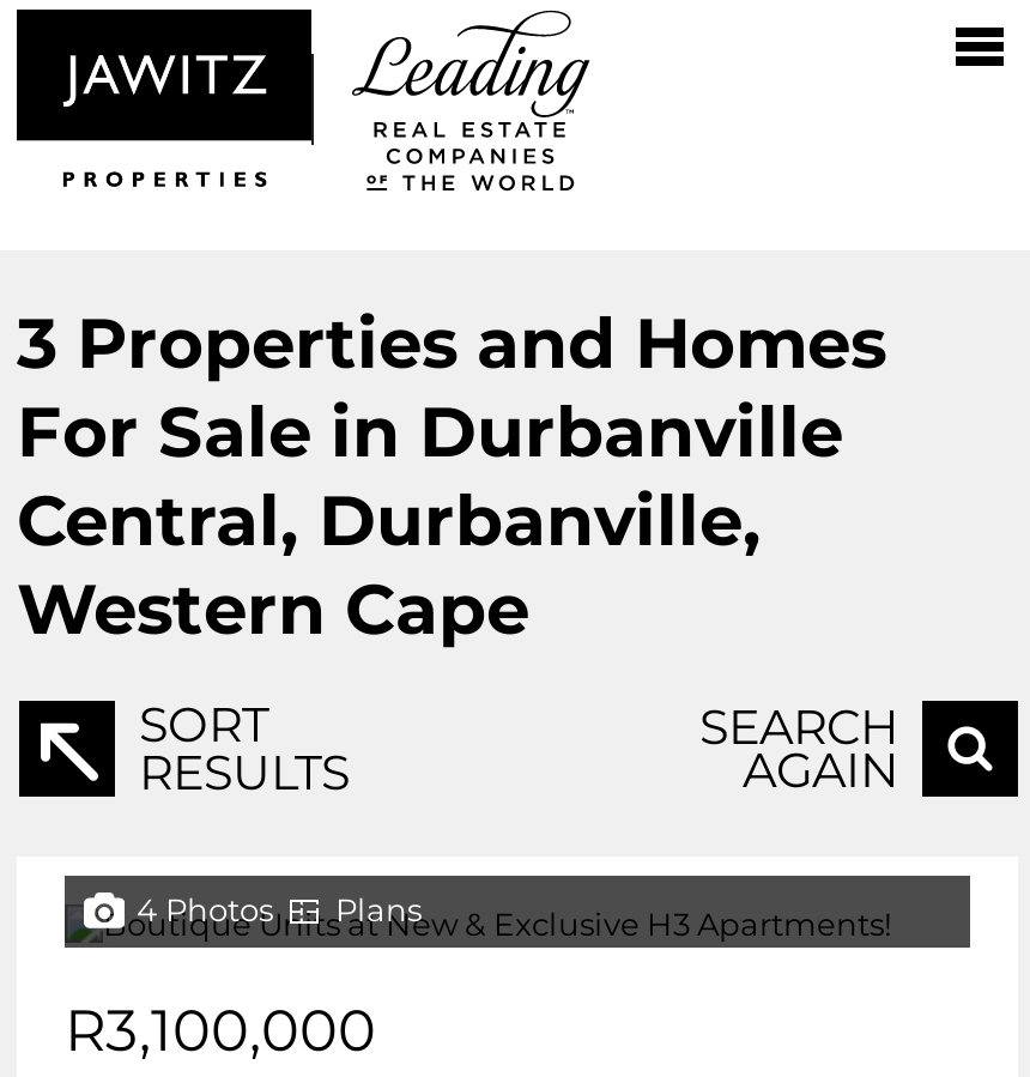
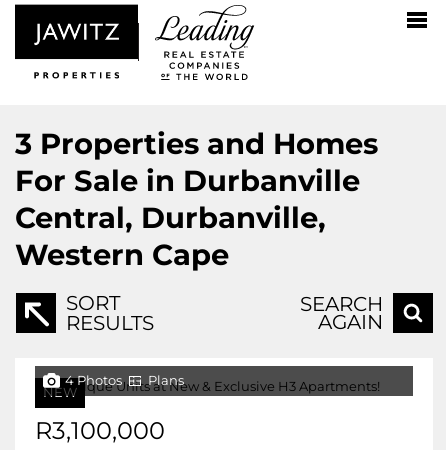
+ NEW
